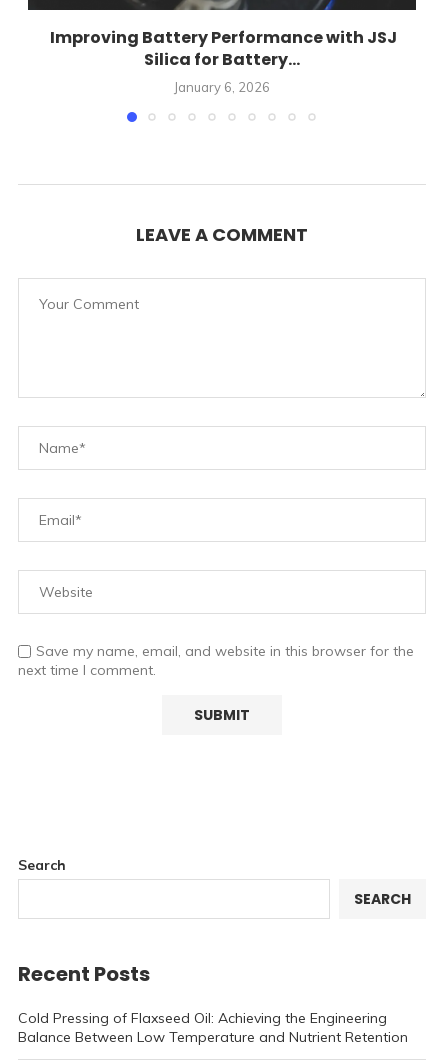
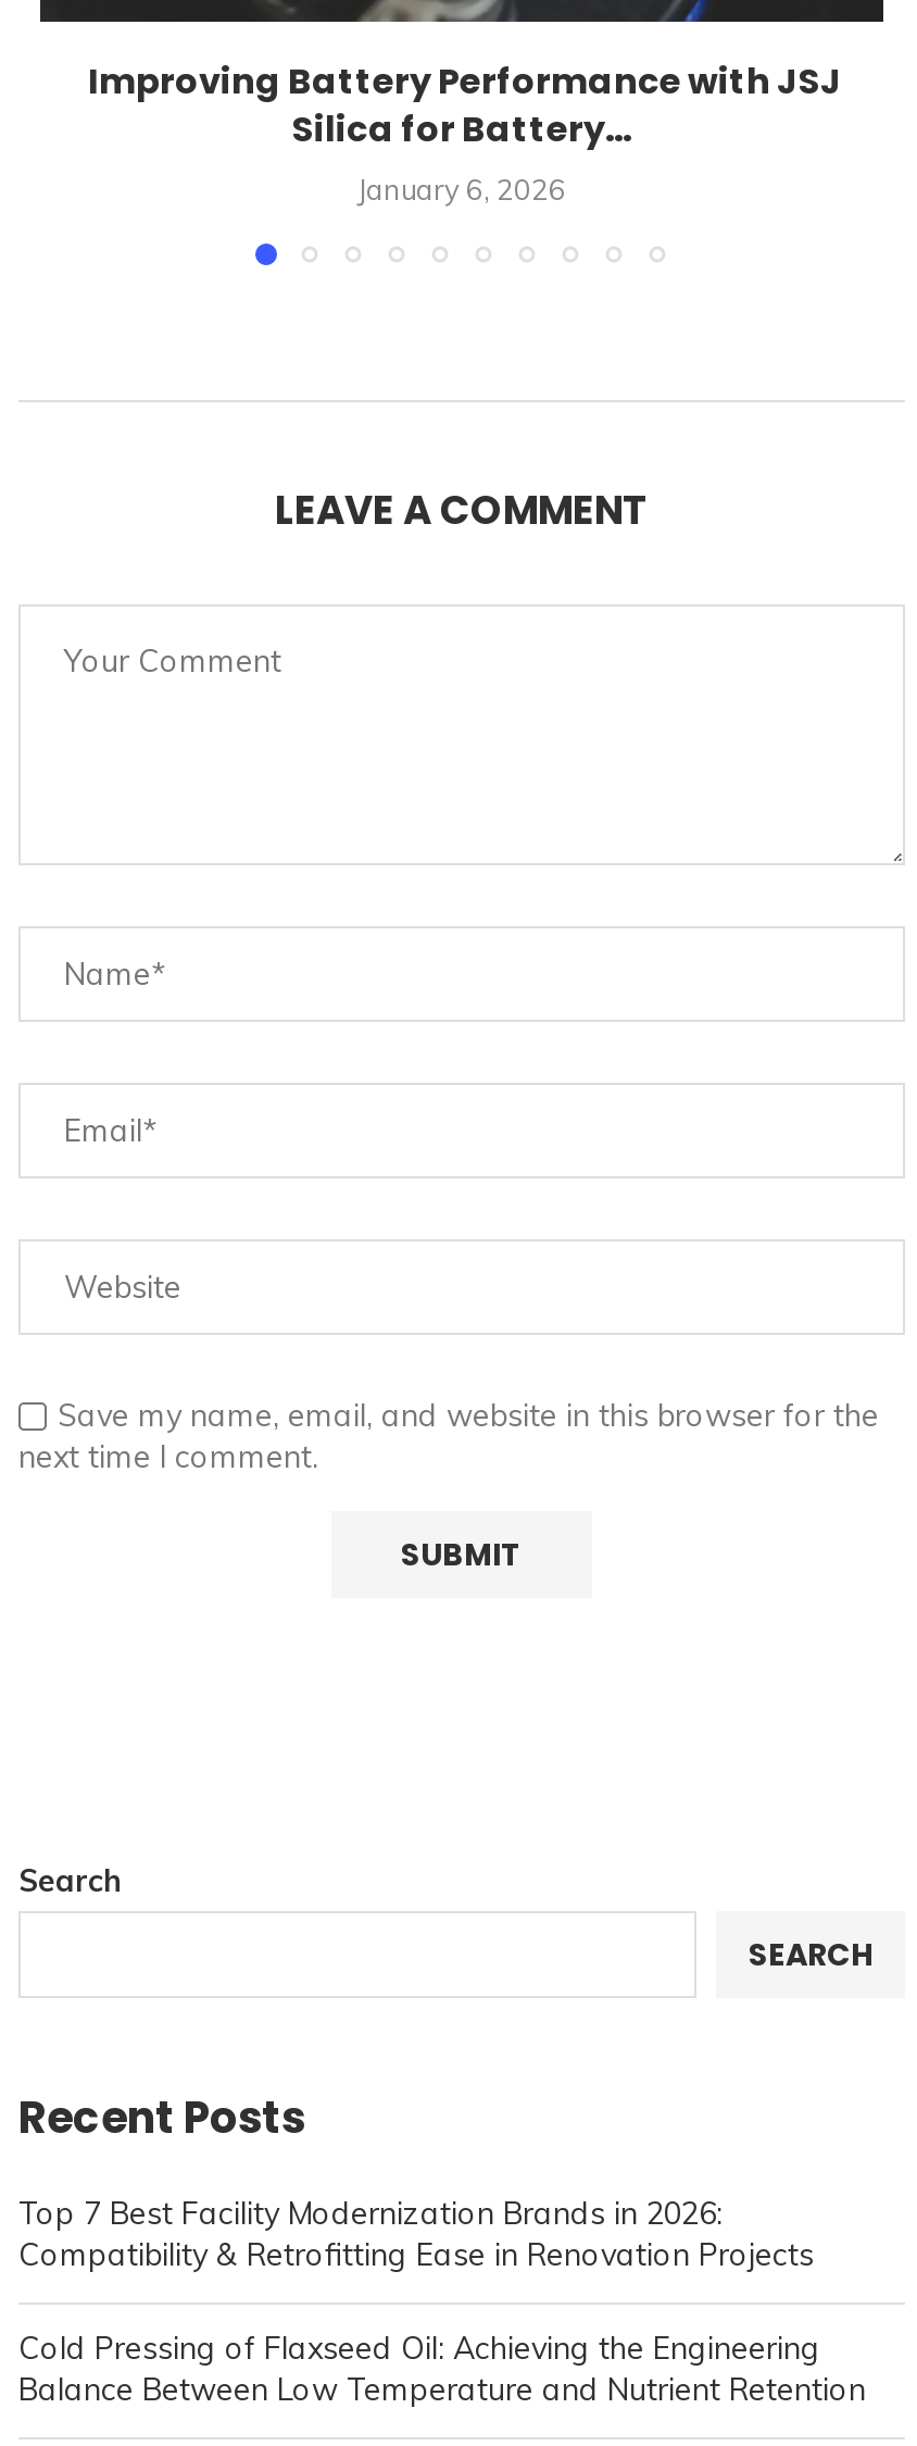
+ Top 7 Best Facility Modernization Brands in 2026:
+ Compatibility & Retrofitting Ease in Renovation Projects
